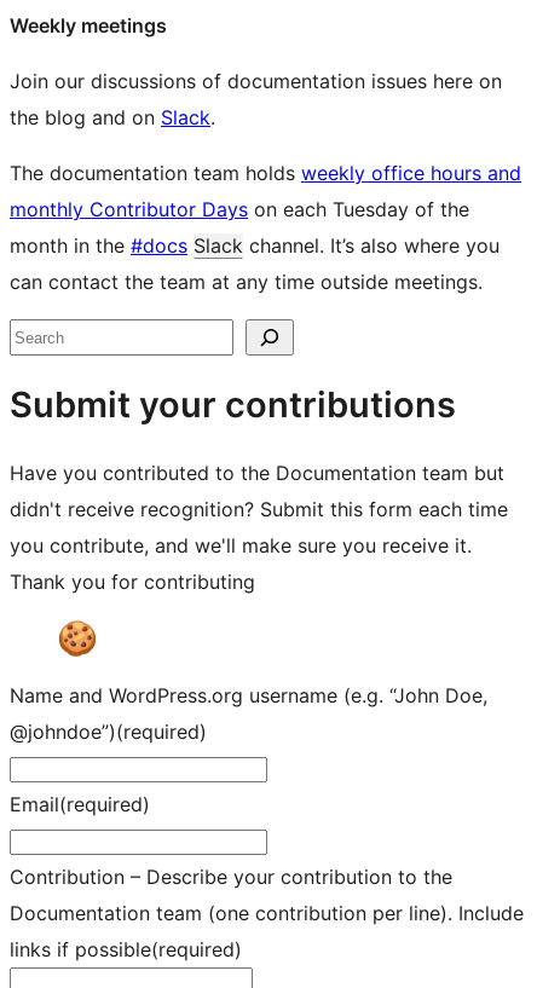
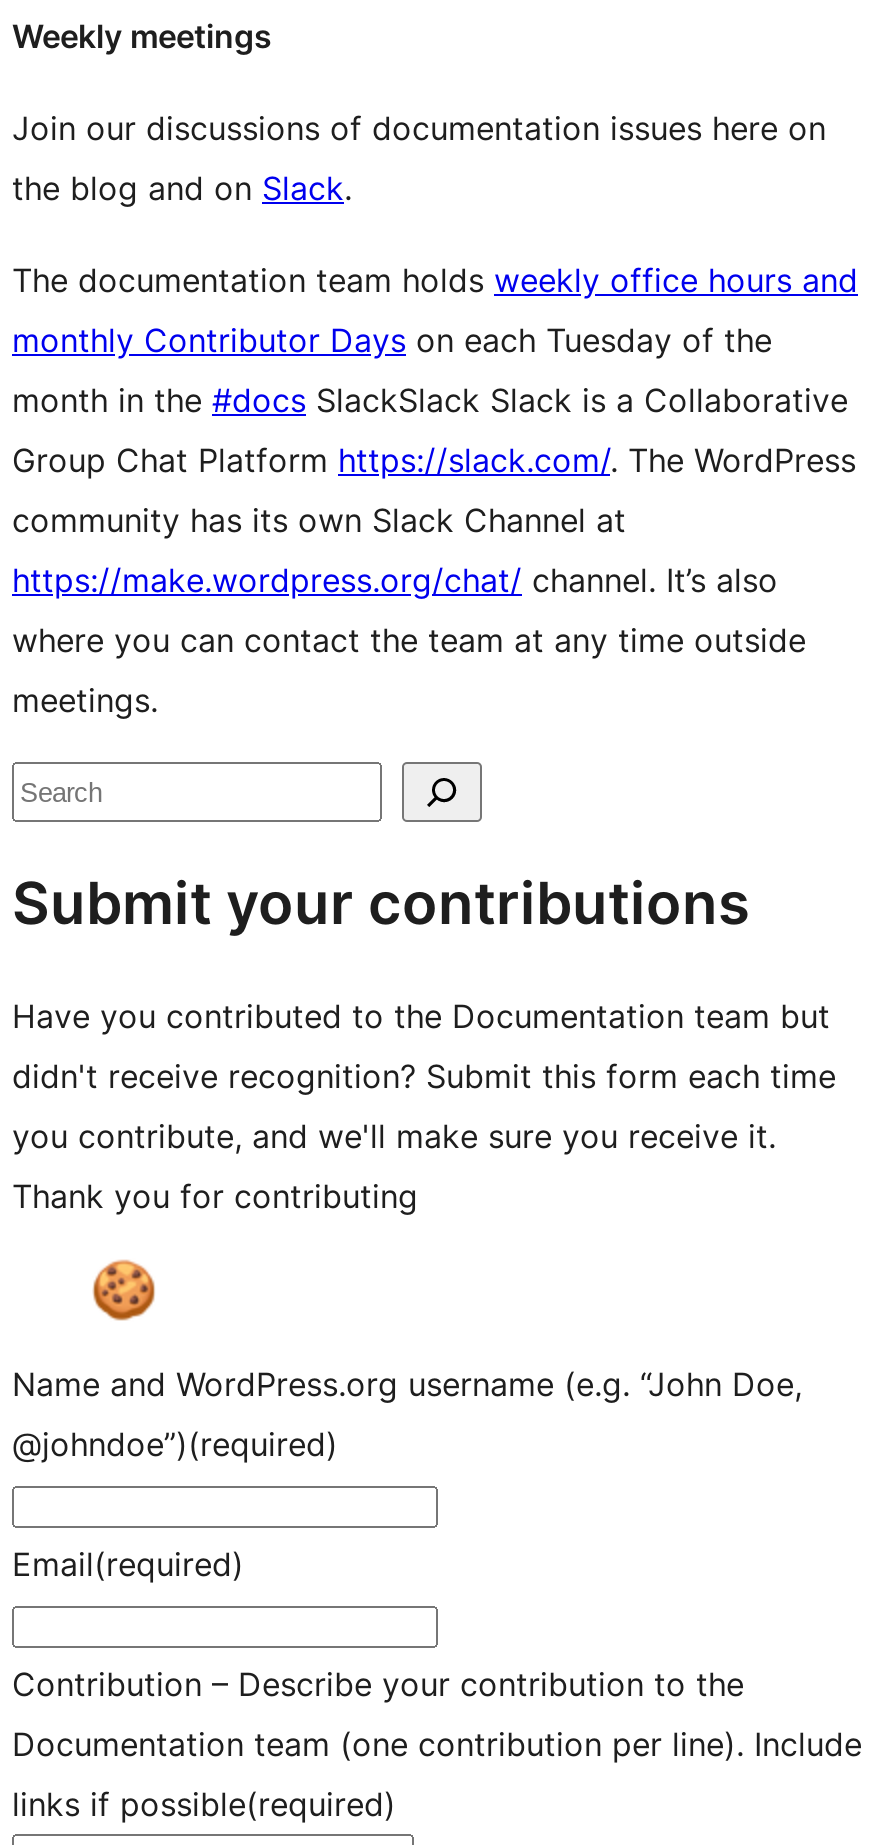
- month in the #docs Slack channel. It’s also where you
- can contact the team at any time outside meetings.
+ month in the #docs SlackSlack Slack is a Collaborative
+ Group Chat Platform https://slack.com/. The WordPress
+ community has its own Slack Channel at
+ https://make.wordpress.org/chat/ channel. It’s also
+ where you can contact the team at any time outside
+ meetings.
